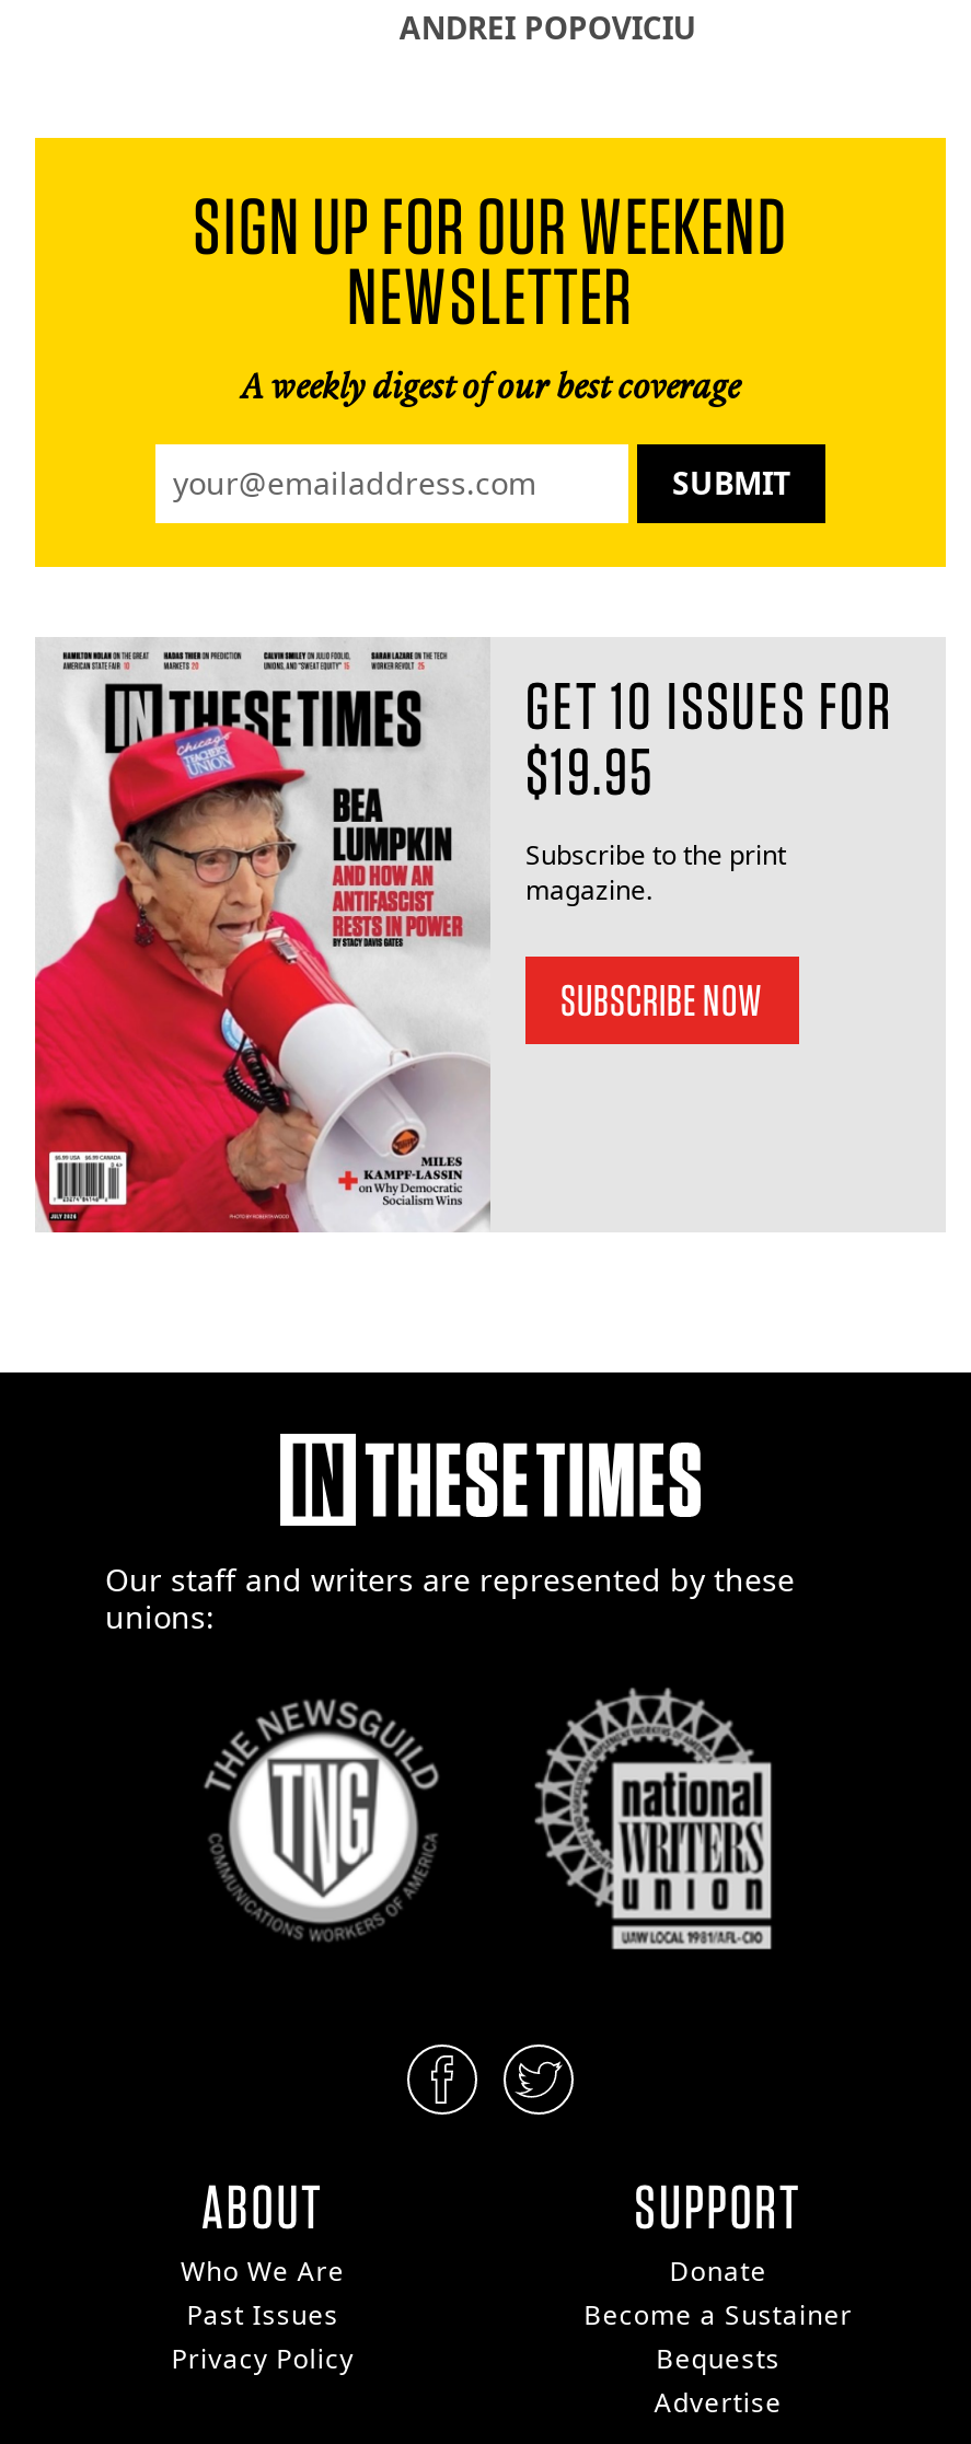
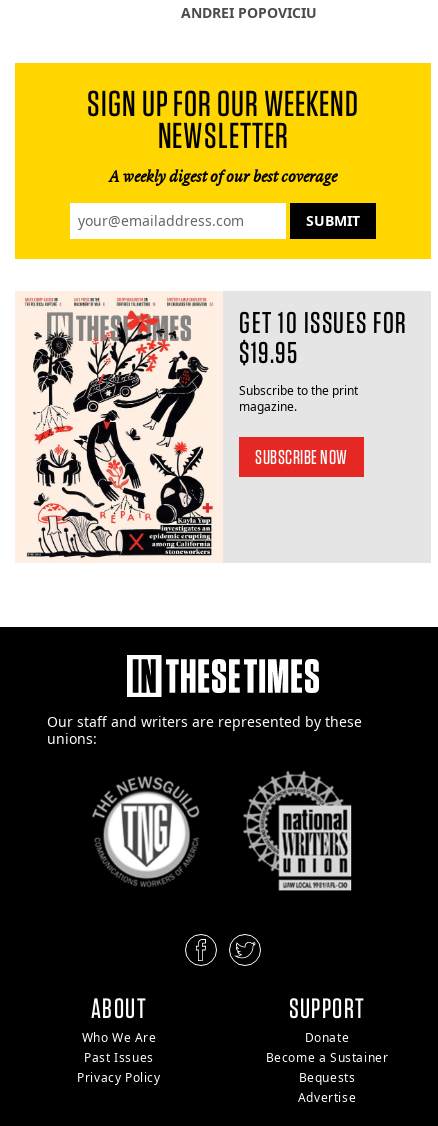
- [image]
+ [image]
